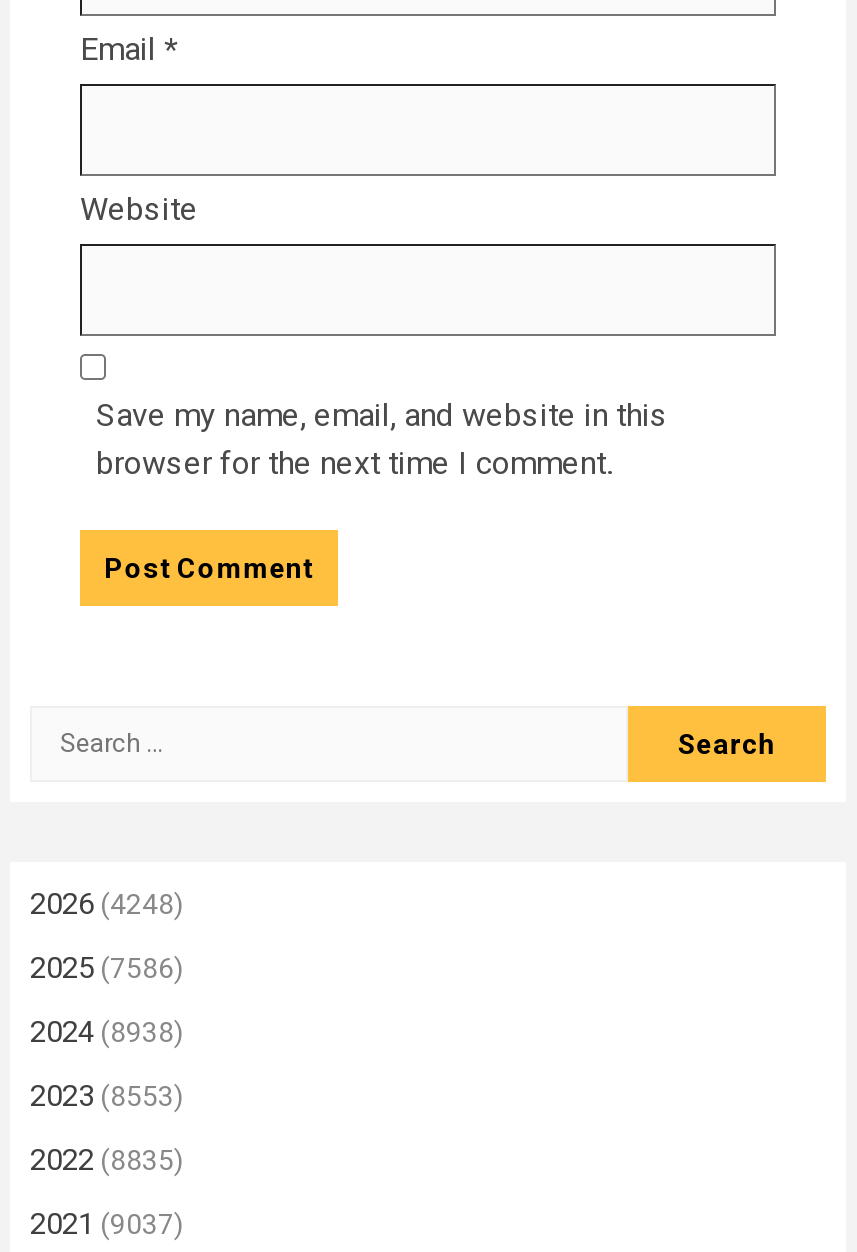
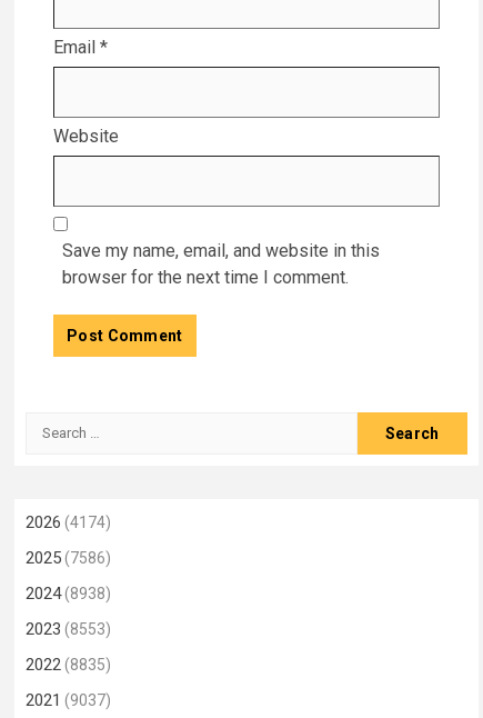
- 2026 (4248)
+ 2026 (4174)
